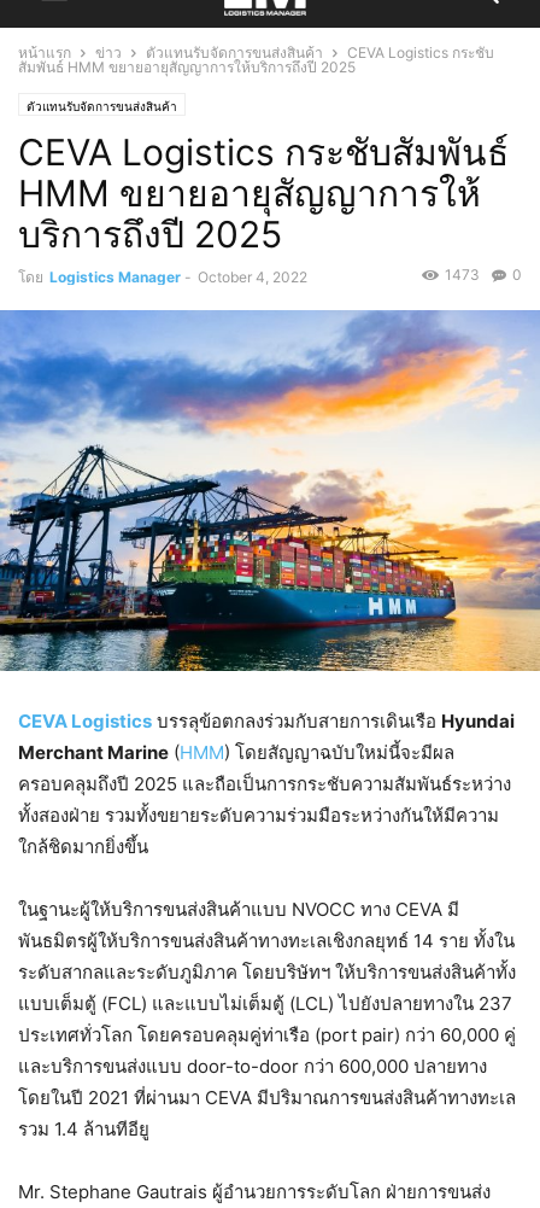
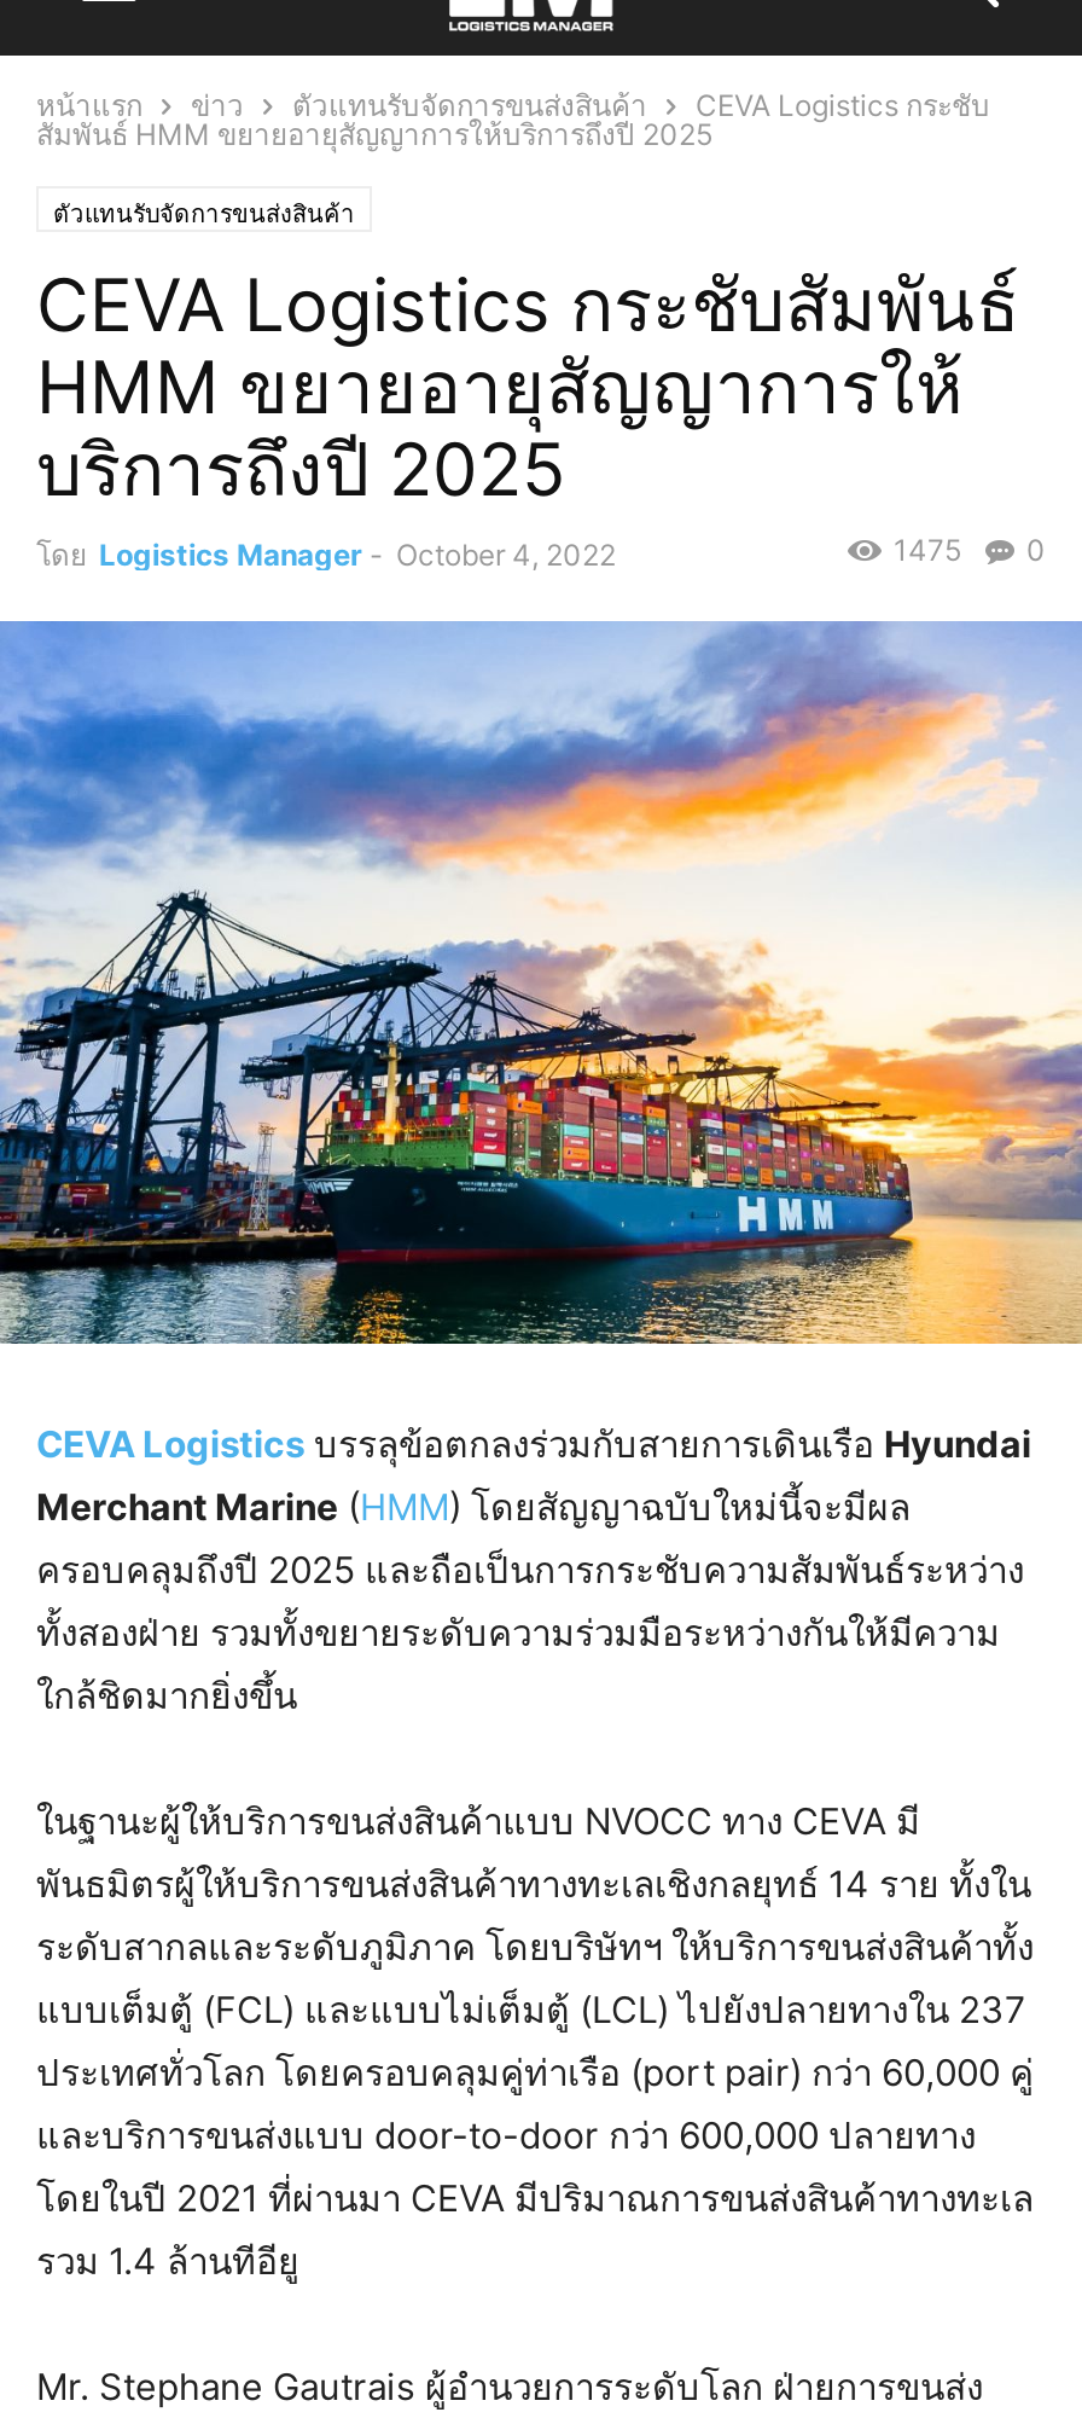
- 1473 0
+ 1475 0
